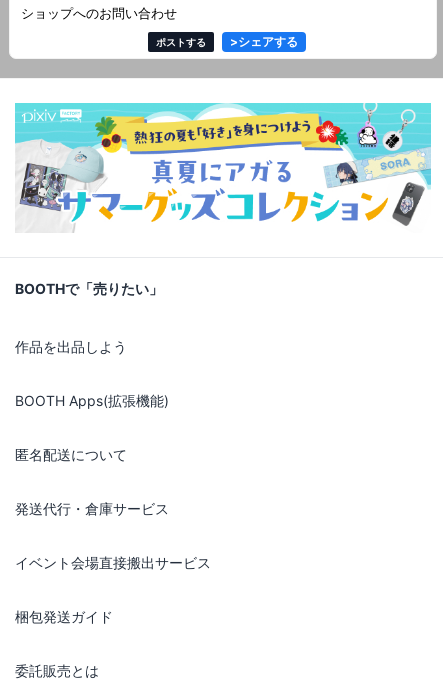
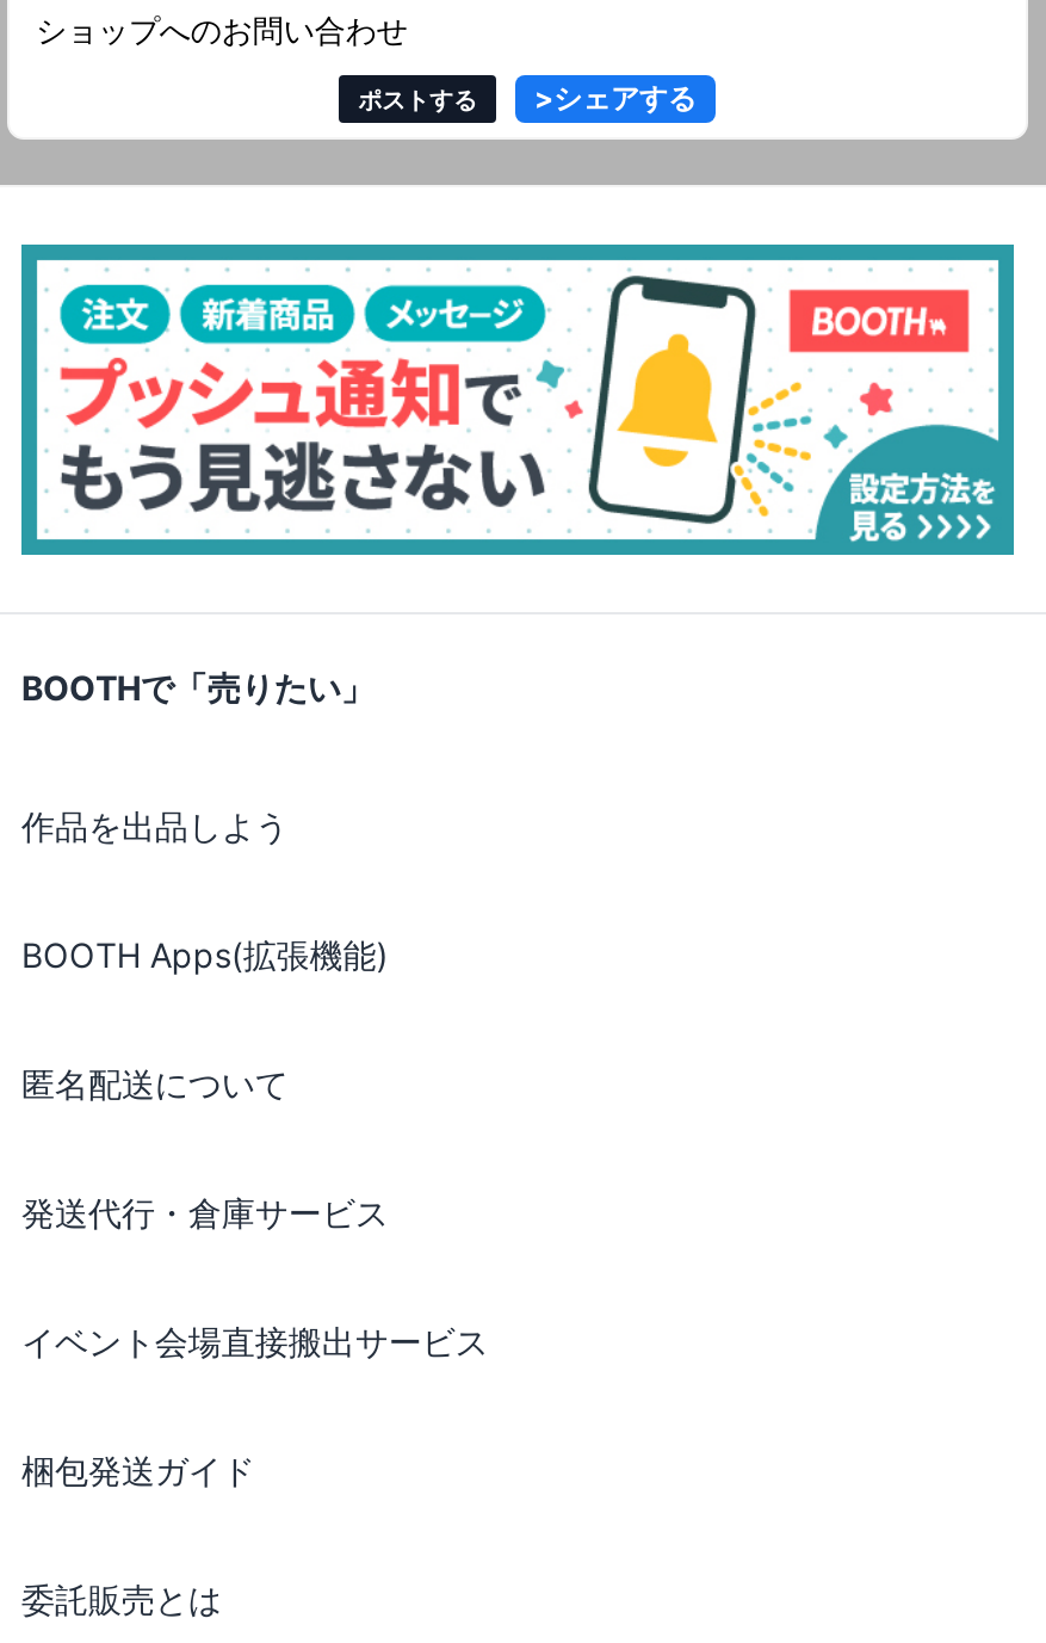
- [image]
+ [image]
